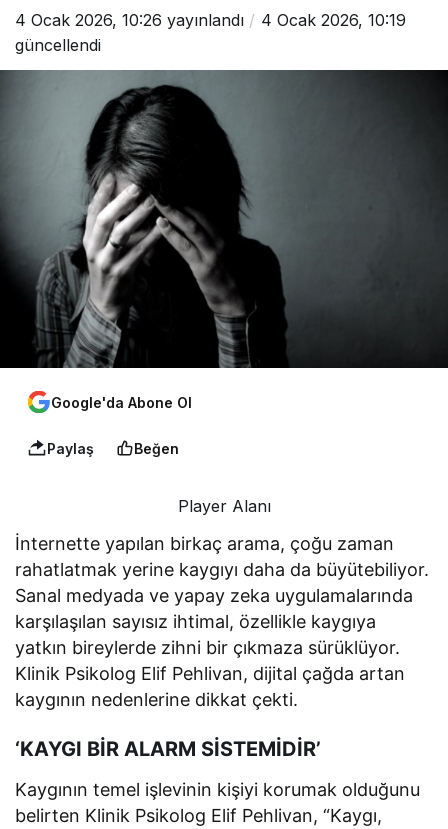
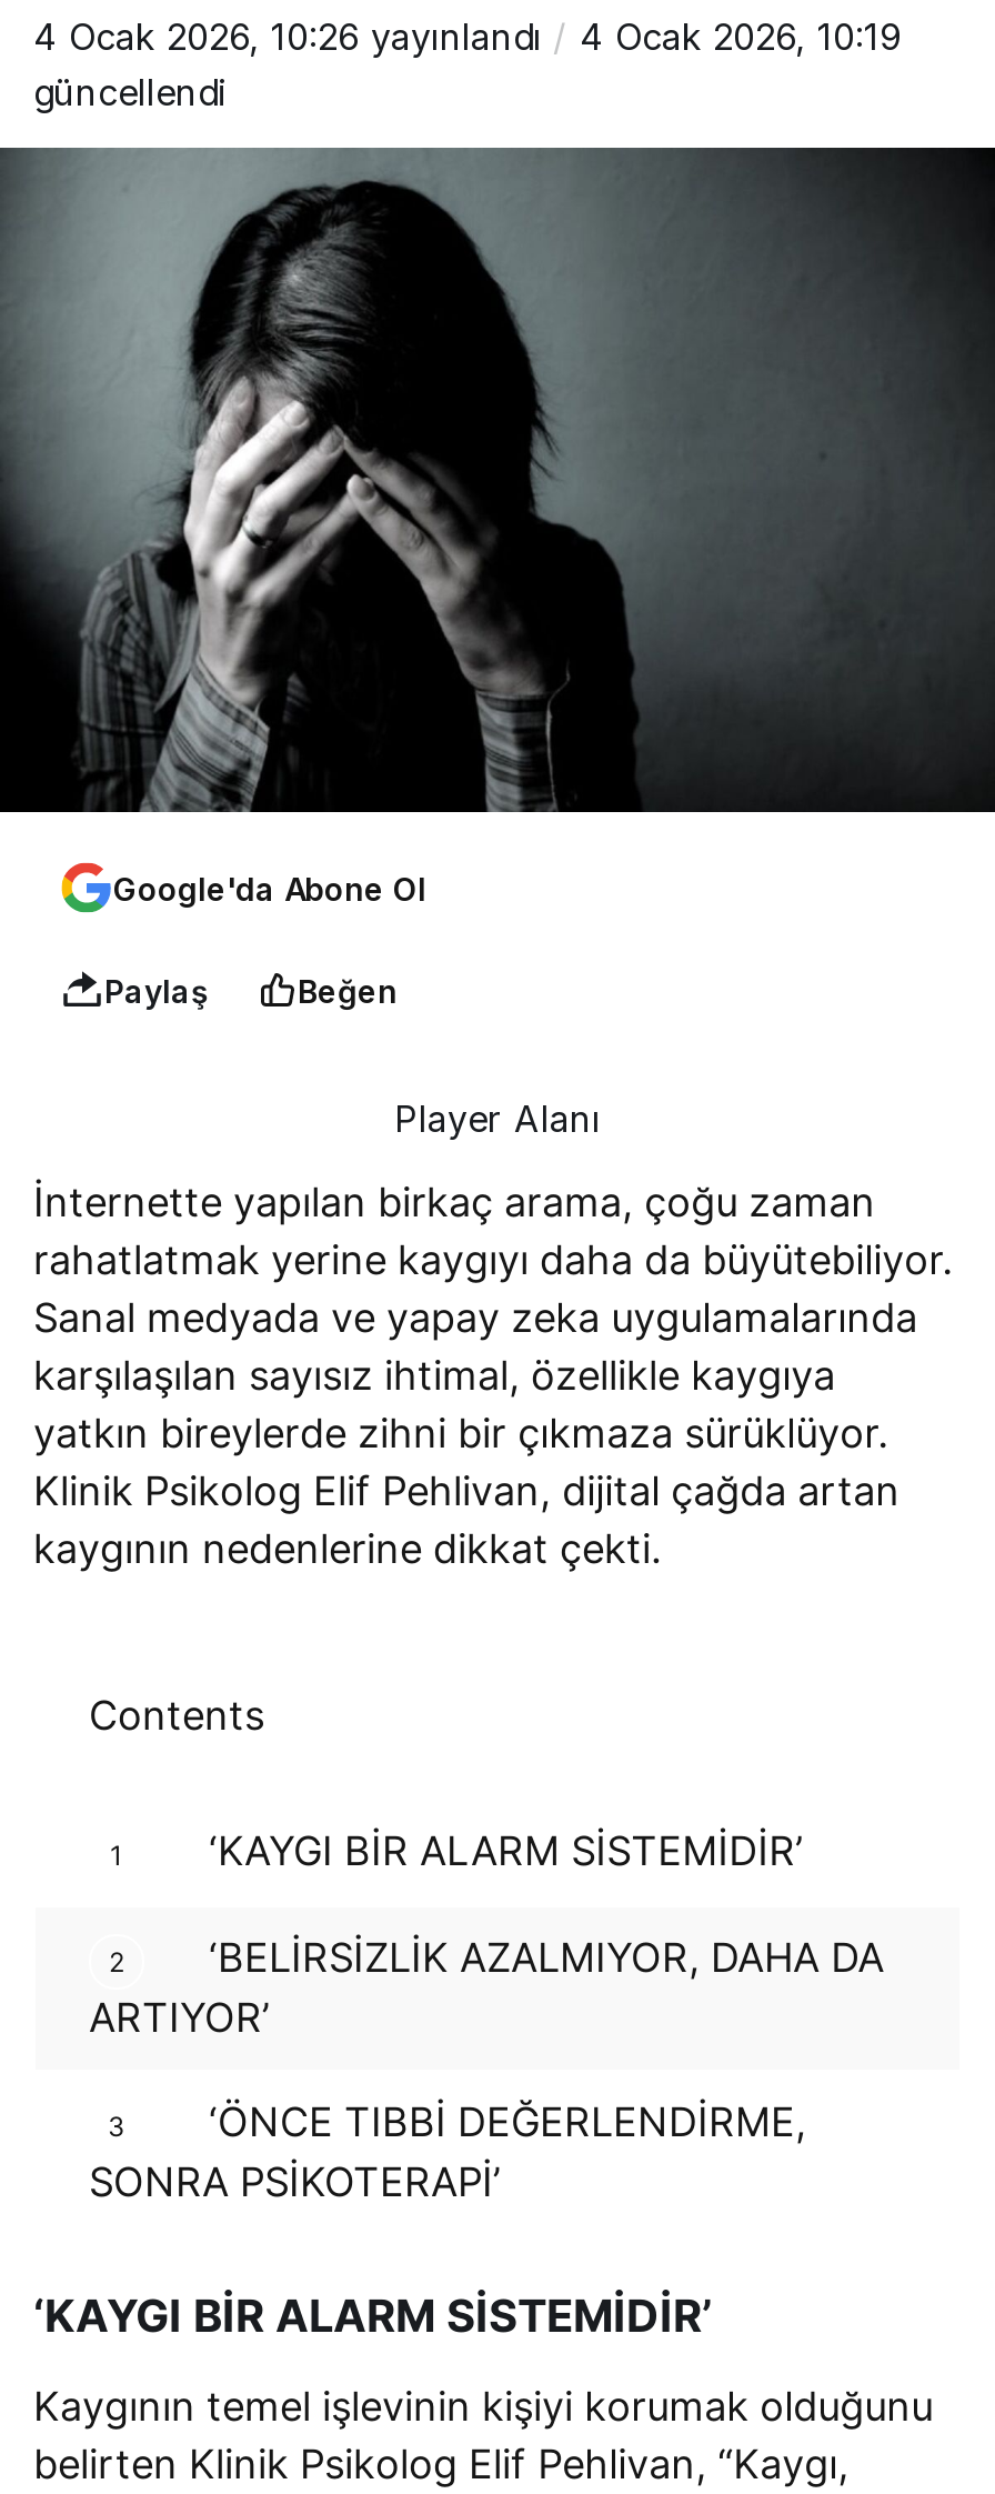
+ Contents
+ 1
+ ‘KAYGI BİR ALARM SİSTEMİDİR’
+ 2
+ ‘BELİRSİZLİK AZALMIYOR, DAHA DA
+ ARTIYOR’
+ 3
+ ‘ÖNCE TIBBİ DEĞERLENDİRME,
+ SONRA PSİKOTERAPİ’
